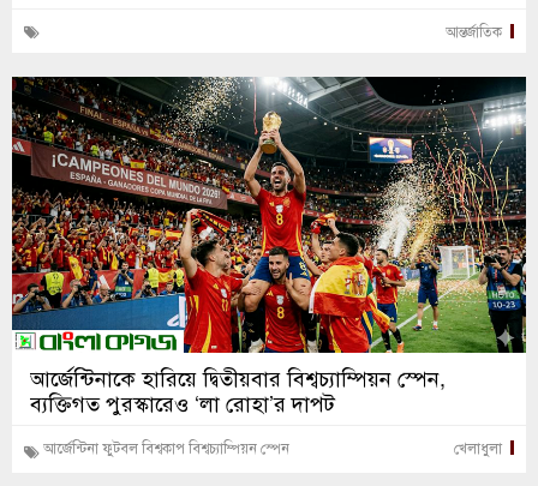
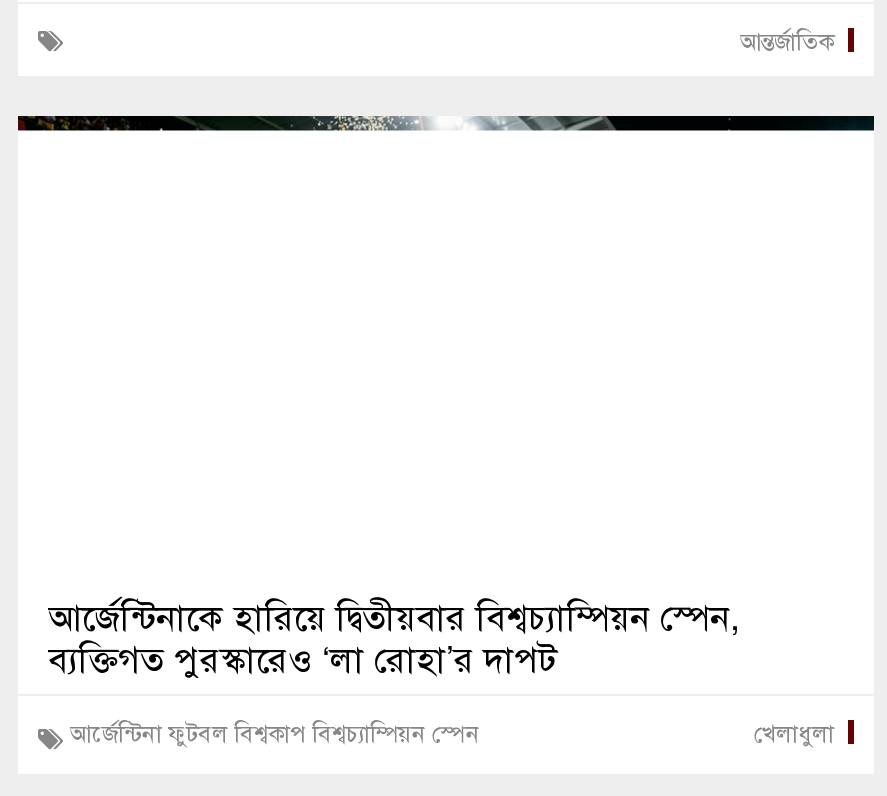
- [image]
